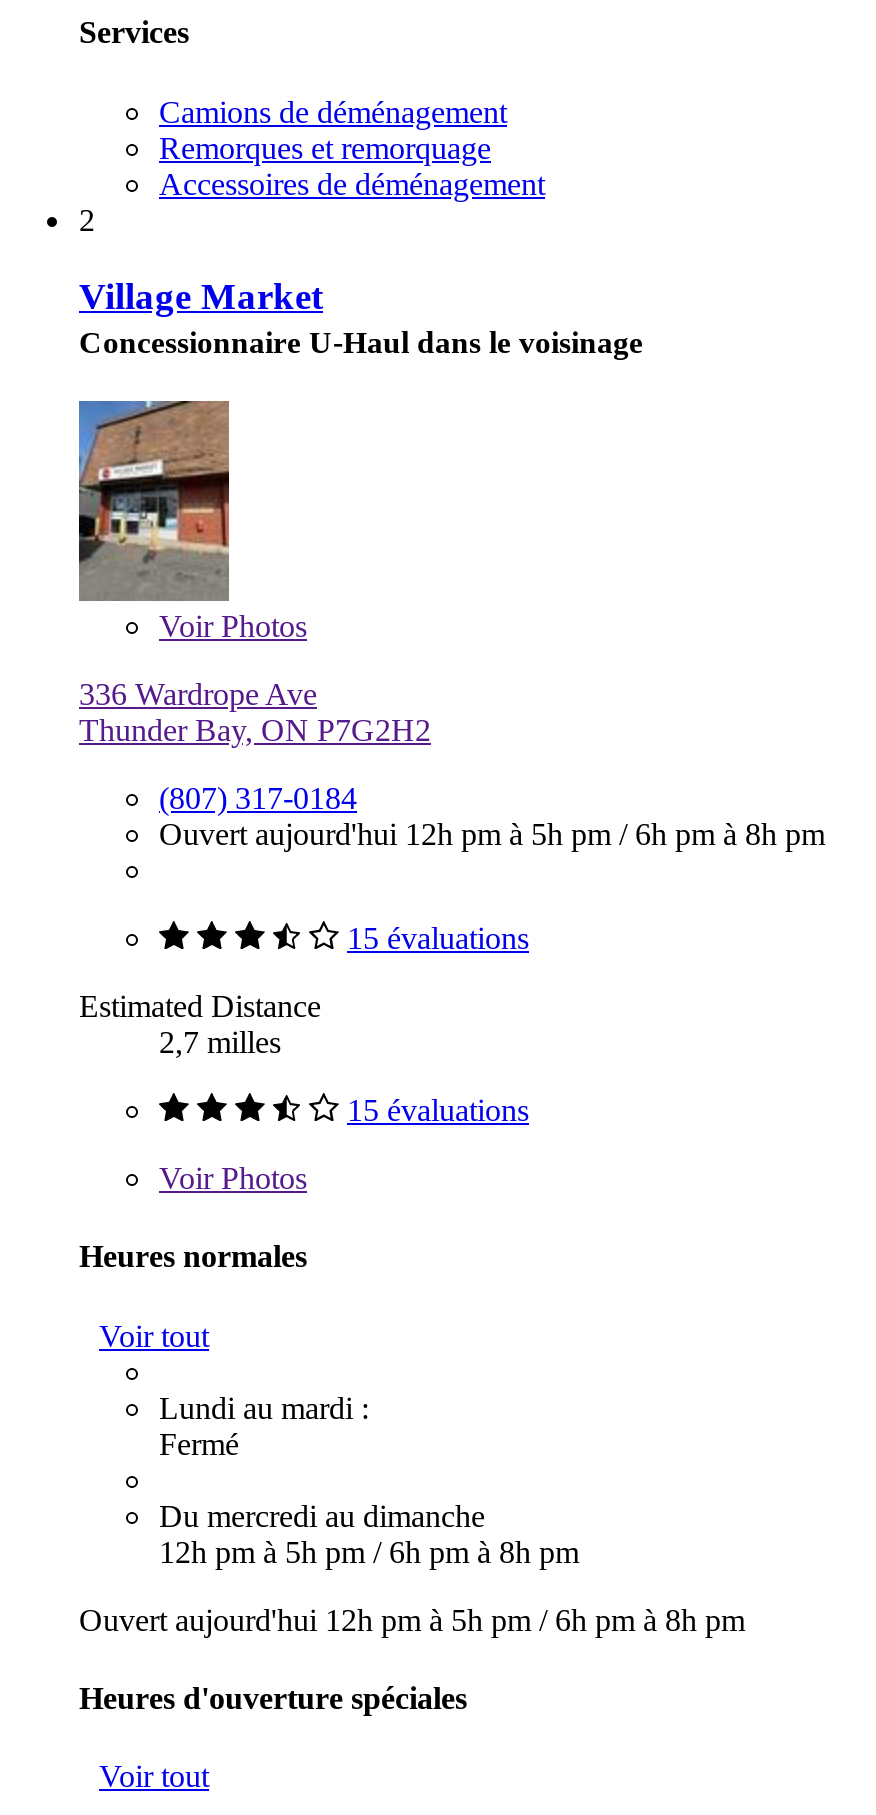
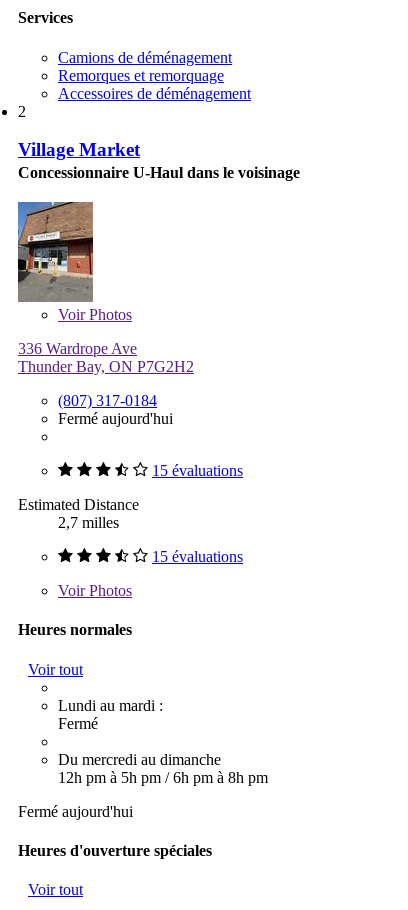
- Ouvert aujourd'hui 12h pm à 5h pm / 6h pm à 8h pm
+ Fermé aujourd'hui

- Ouvert aujourd'hui 12h pm à 5h pm / 6h pm à 8h pm
+ Fermé aujourd'hui
